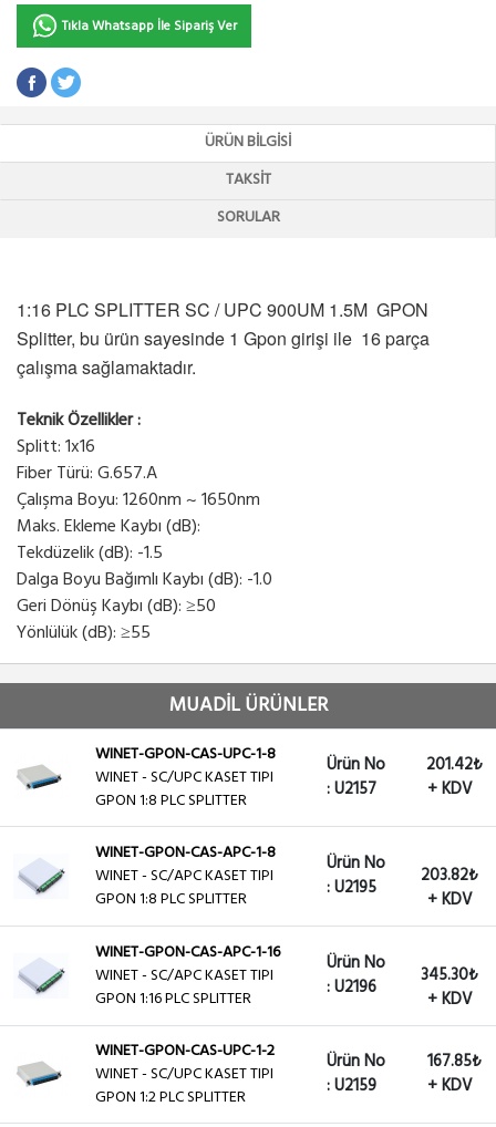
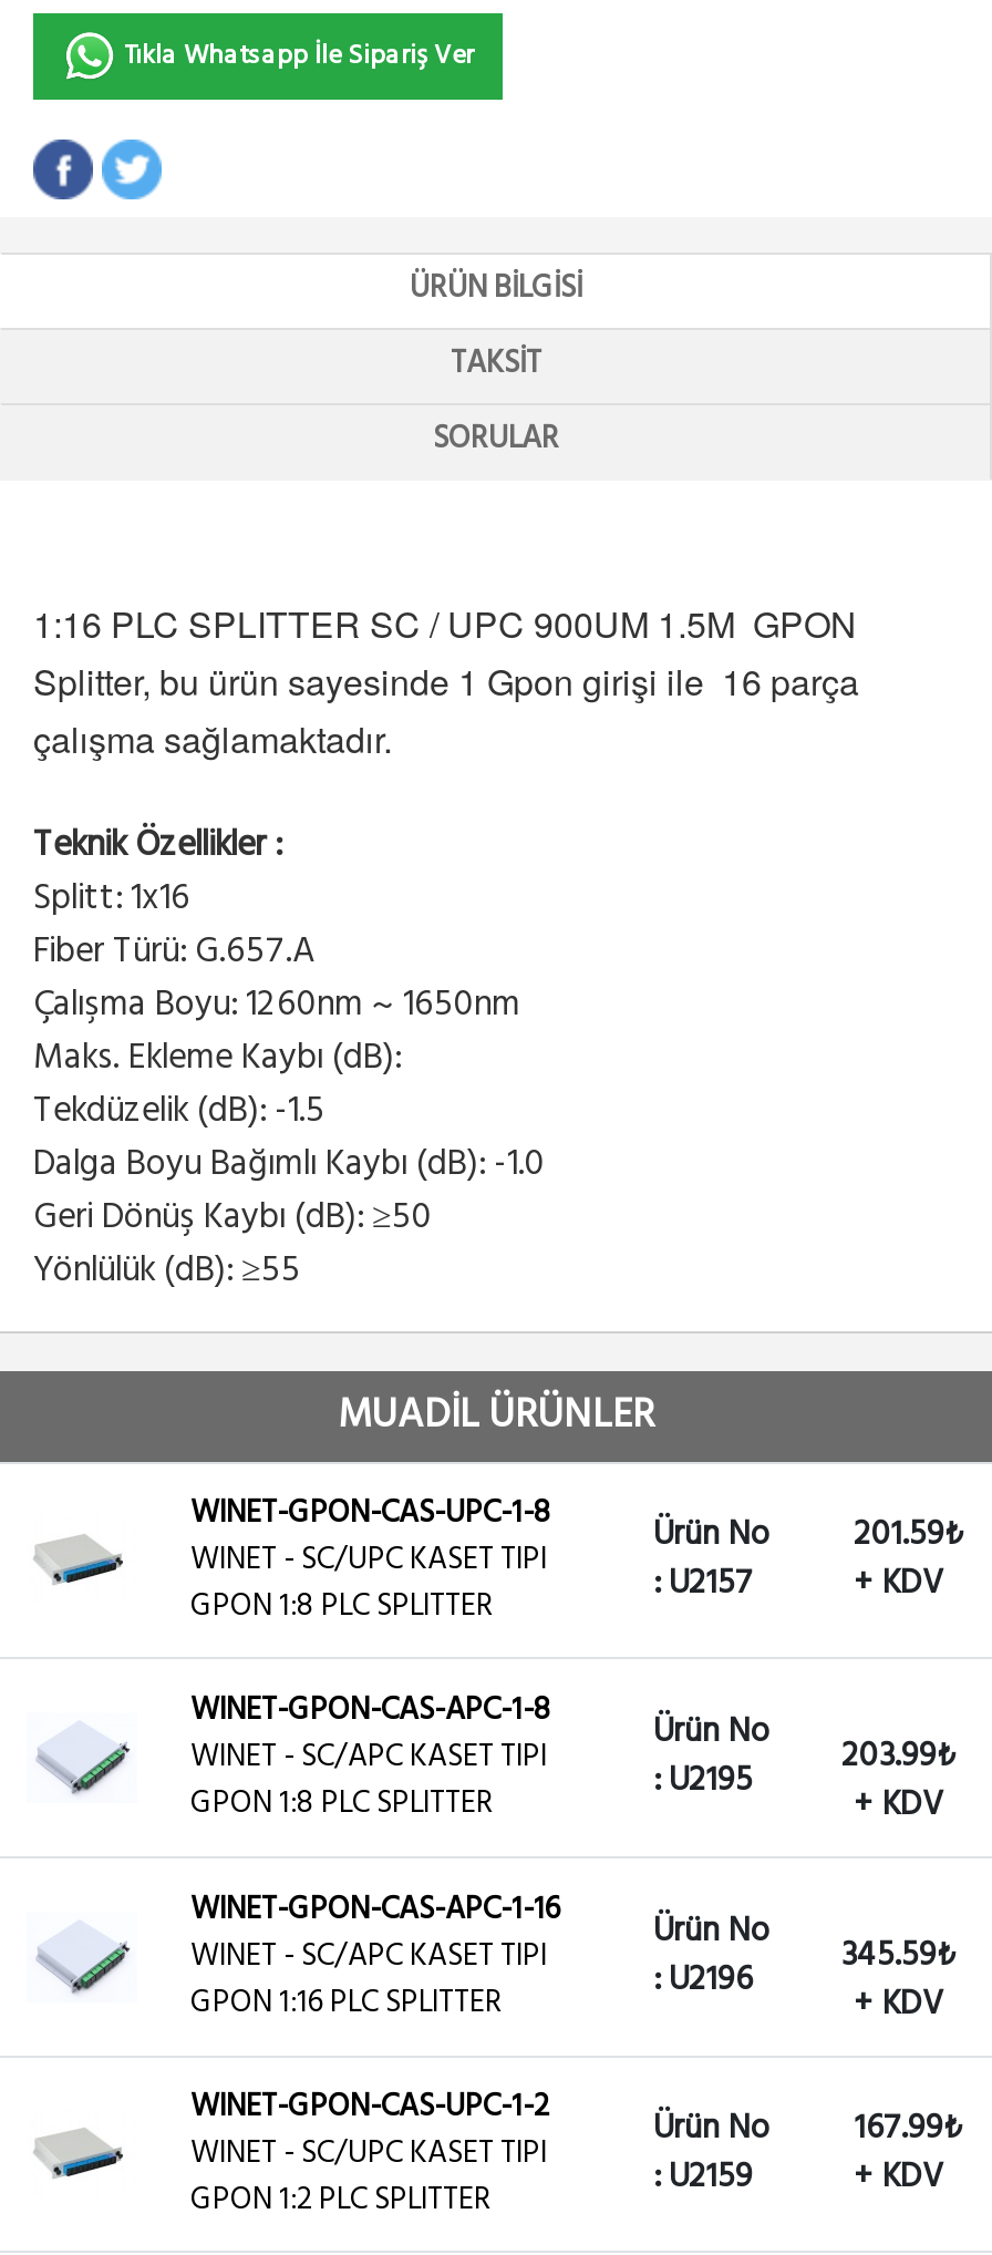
- WINET-GPON-CAS-UPC-1-8 Ürün No 201.42₺
+ WINET-GPON-CAS-UPC-1-8 Ürün No 201.59₺

- WINET-GPON-CAS-APC-1-8 Ürün No : U2195 203.82₺ + KDV
+ WINET-GPON-CAS-APC-1-8 Ürün No : U2195 203.99₺ + KDV

- WINET-GPON-CAS-APC-1-16 Ürün No : U2196 345.30₺ + KDV
+ WINET-GPON-CAS-APC-1-16 Ürün No : U2196 345.59₺ + KDV

- Ürün No 167.85₺
+ Ürün No 167.99₺
